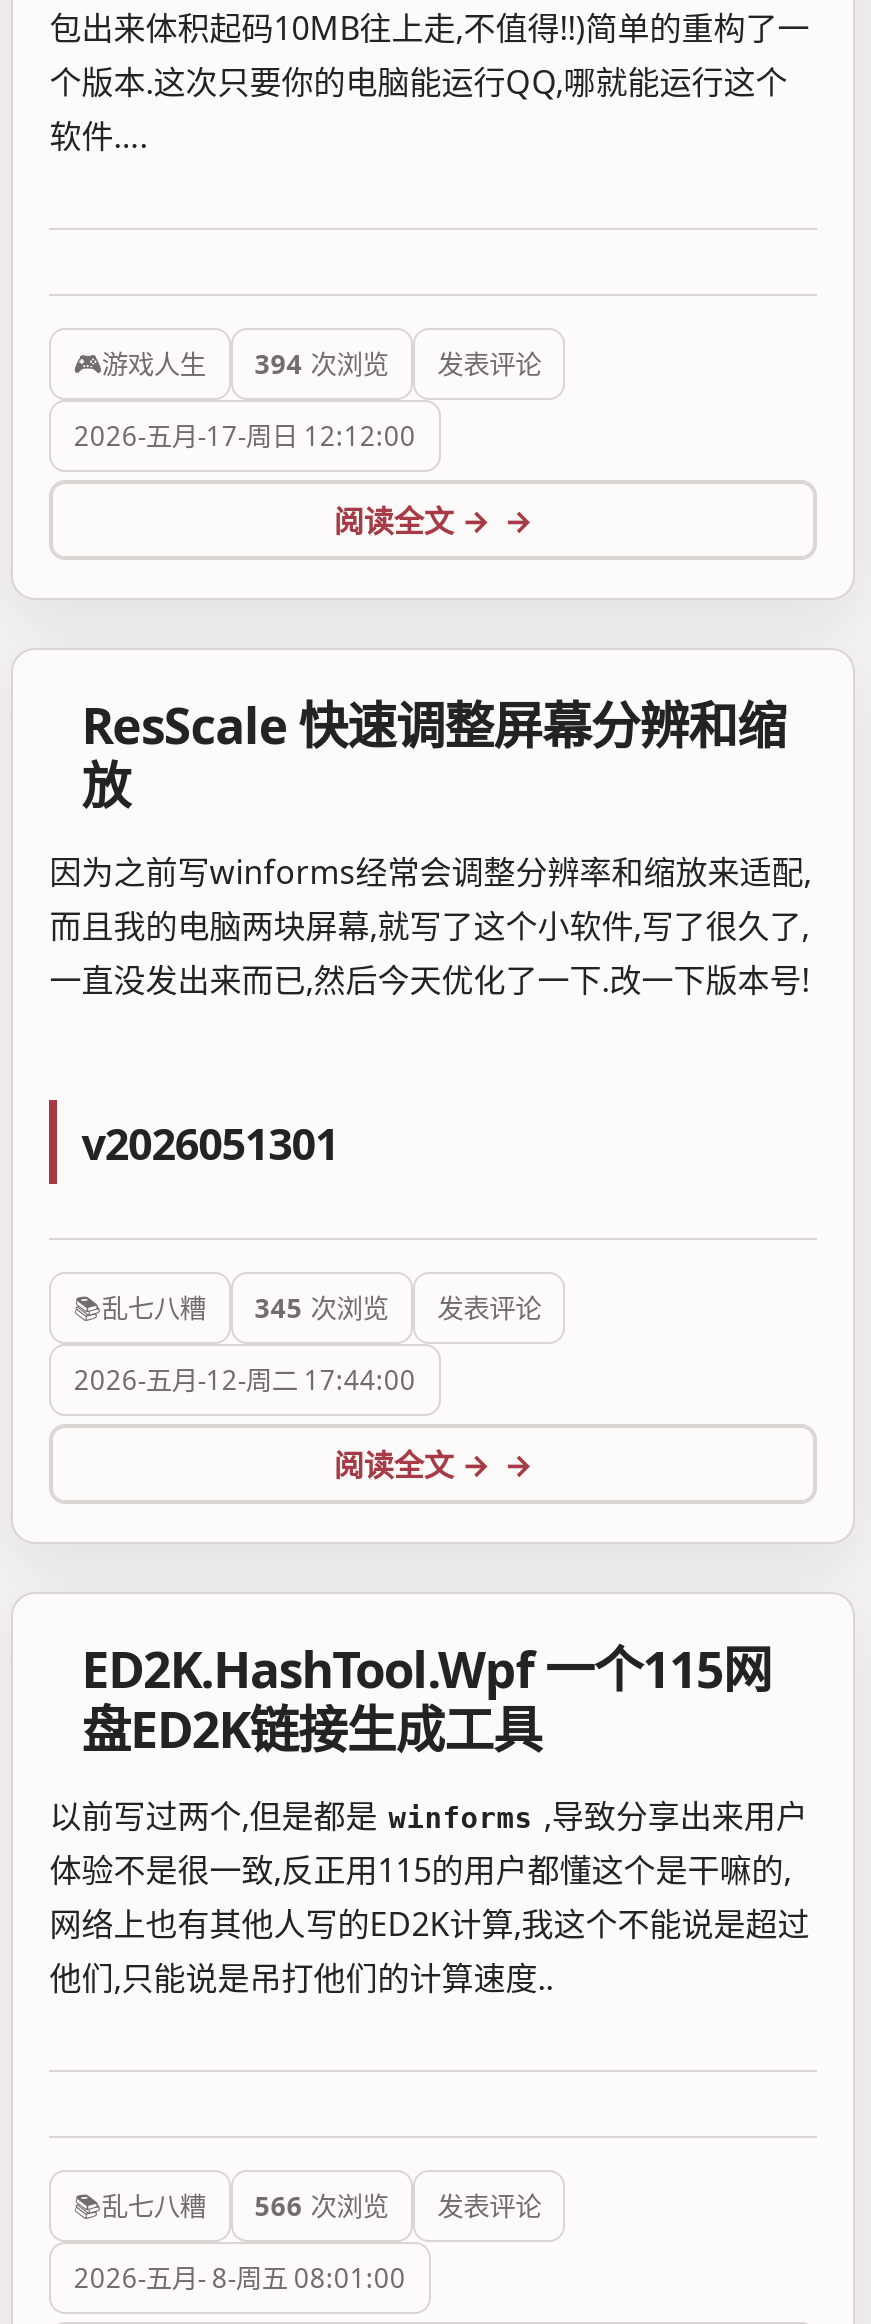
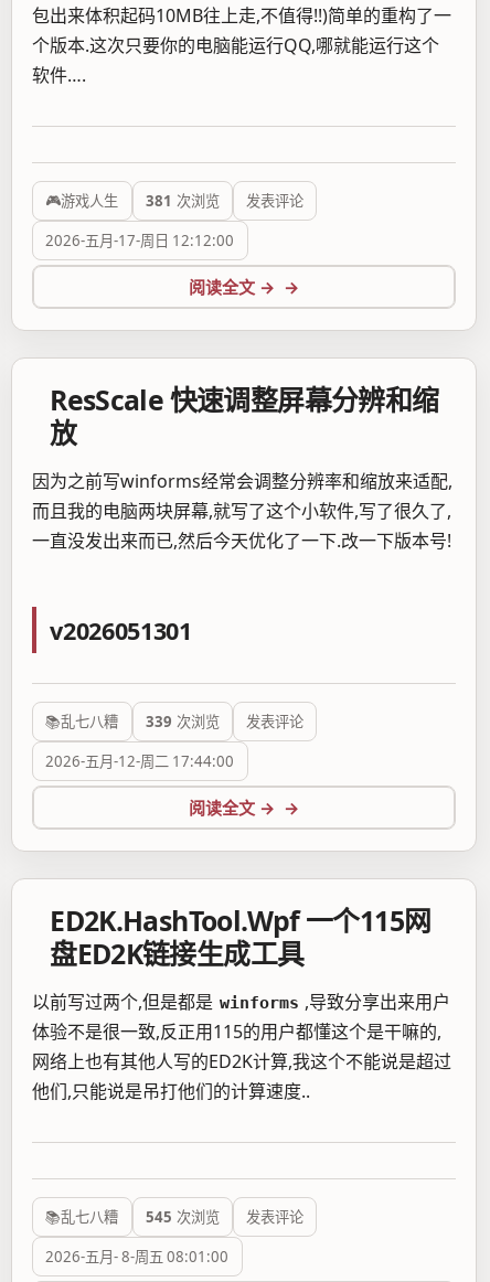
- 394 次浏览
+ 381 次浏览

- 345 次浏览
+ 339 次浏览

- 566 次浏览
+ 545 次浏览
